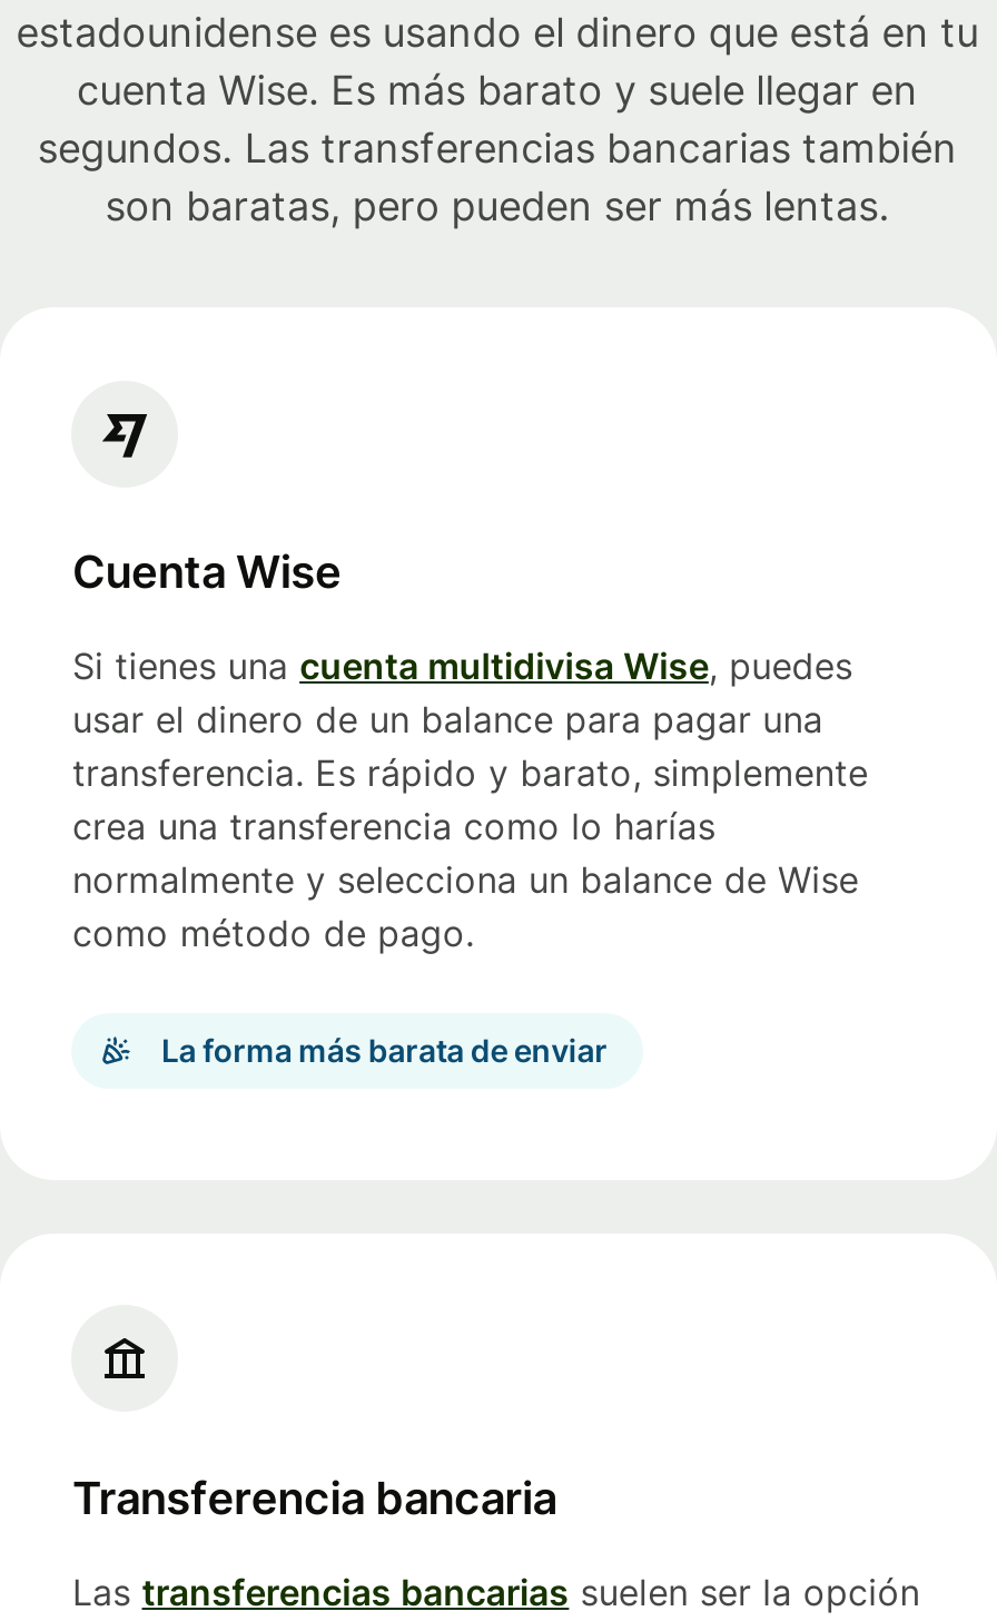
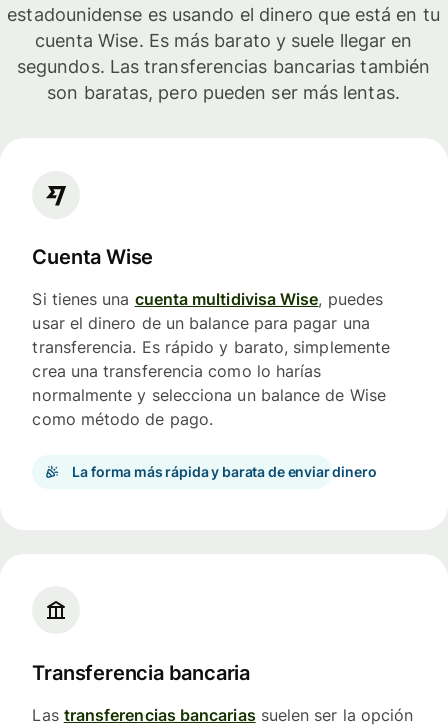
- La forma más barata de enviar
+ La forma más rápida y barata de enviar dinero
